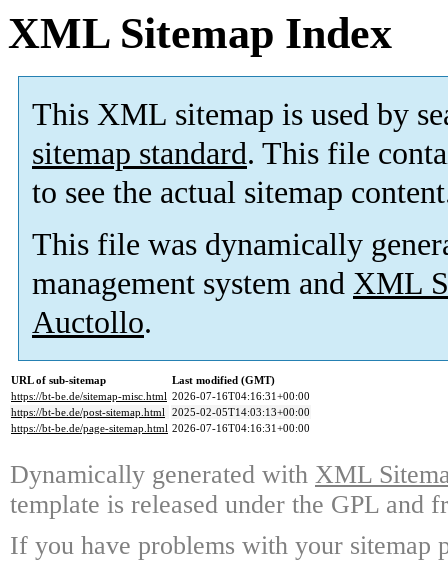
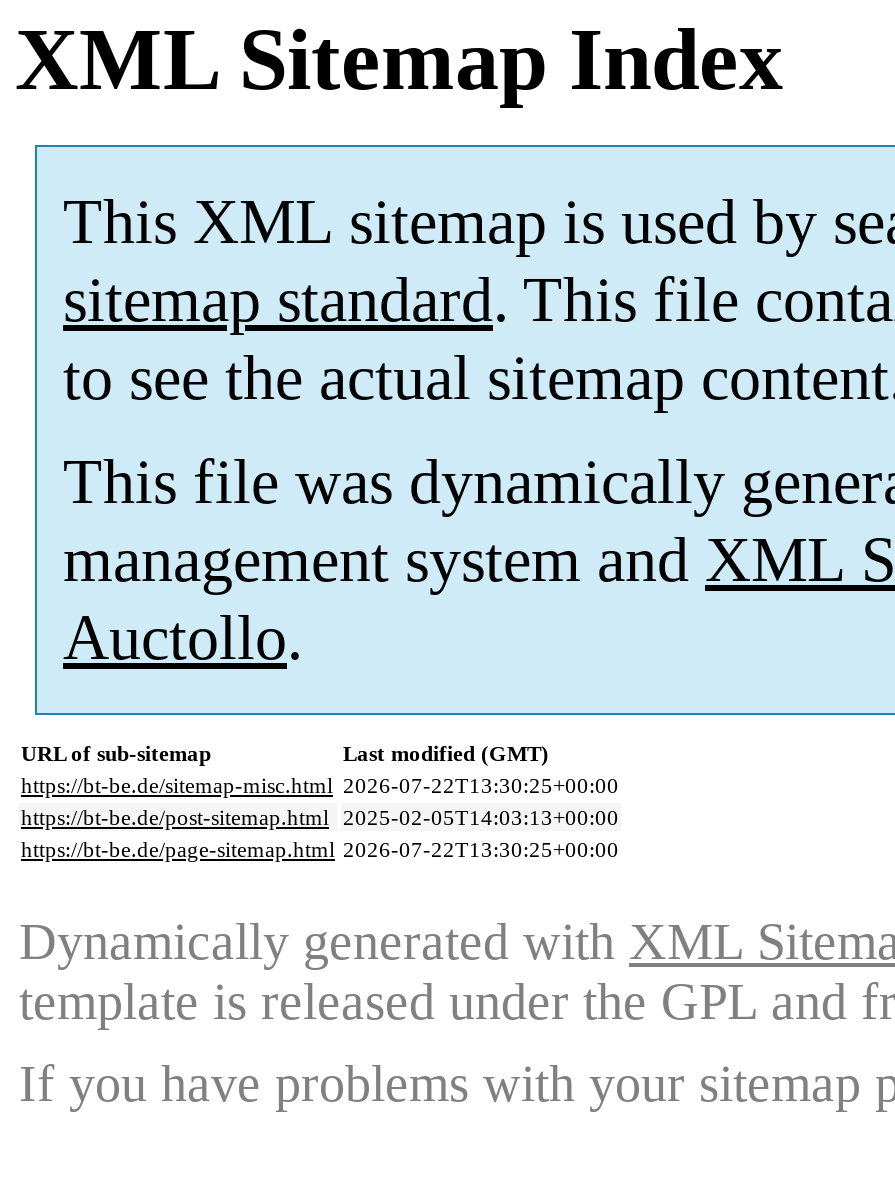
- https://bt-be.de/sitemap-misc.html 2026-07-16T04:16:31+00:00
+ https://bt-be.de/sitemap-misc.html 2026-07-22T13:30:25+00:00

- https://bt-be.de/page-sitemap.html 2026-07-16T04:16:31+00:00
+ https://bt-be.de/page-sitemap.html 2026-07-22T13:30:25+00:00
